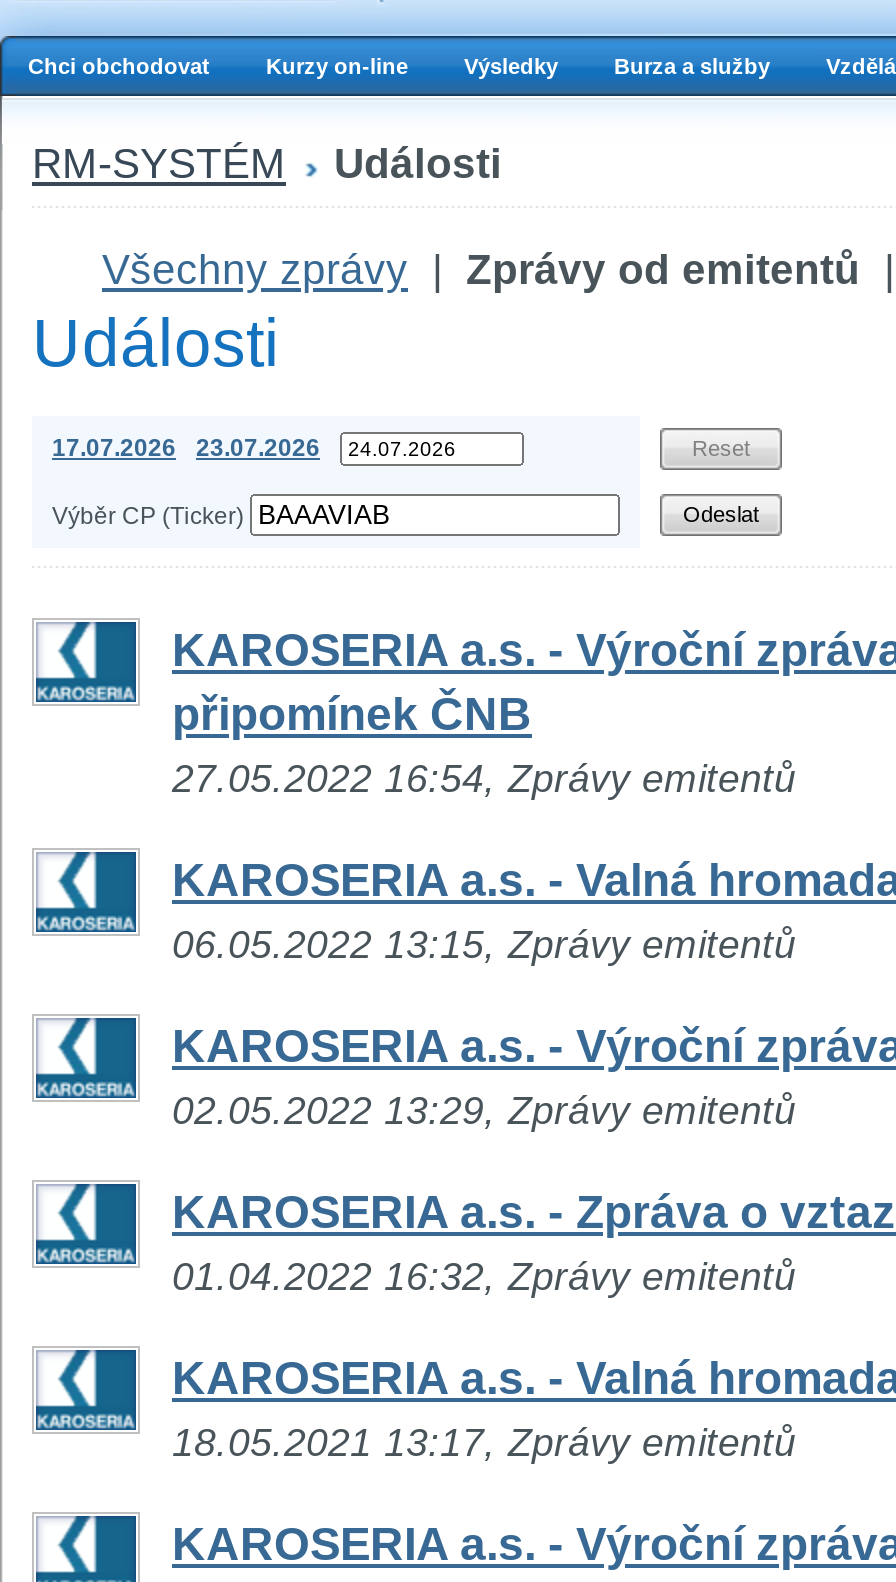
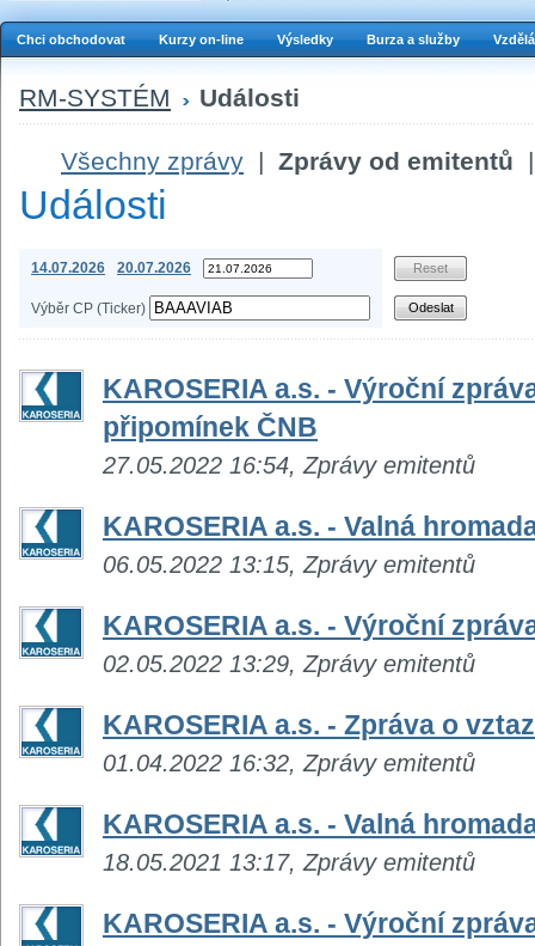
- 17.07.2026
+ 14.07.2026

- 23.07.2026
+ 20.07.2026
